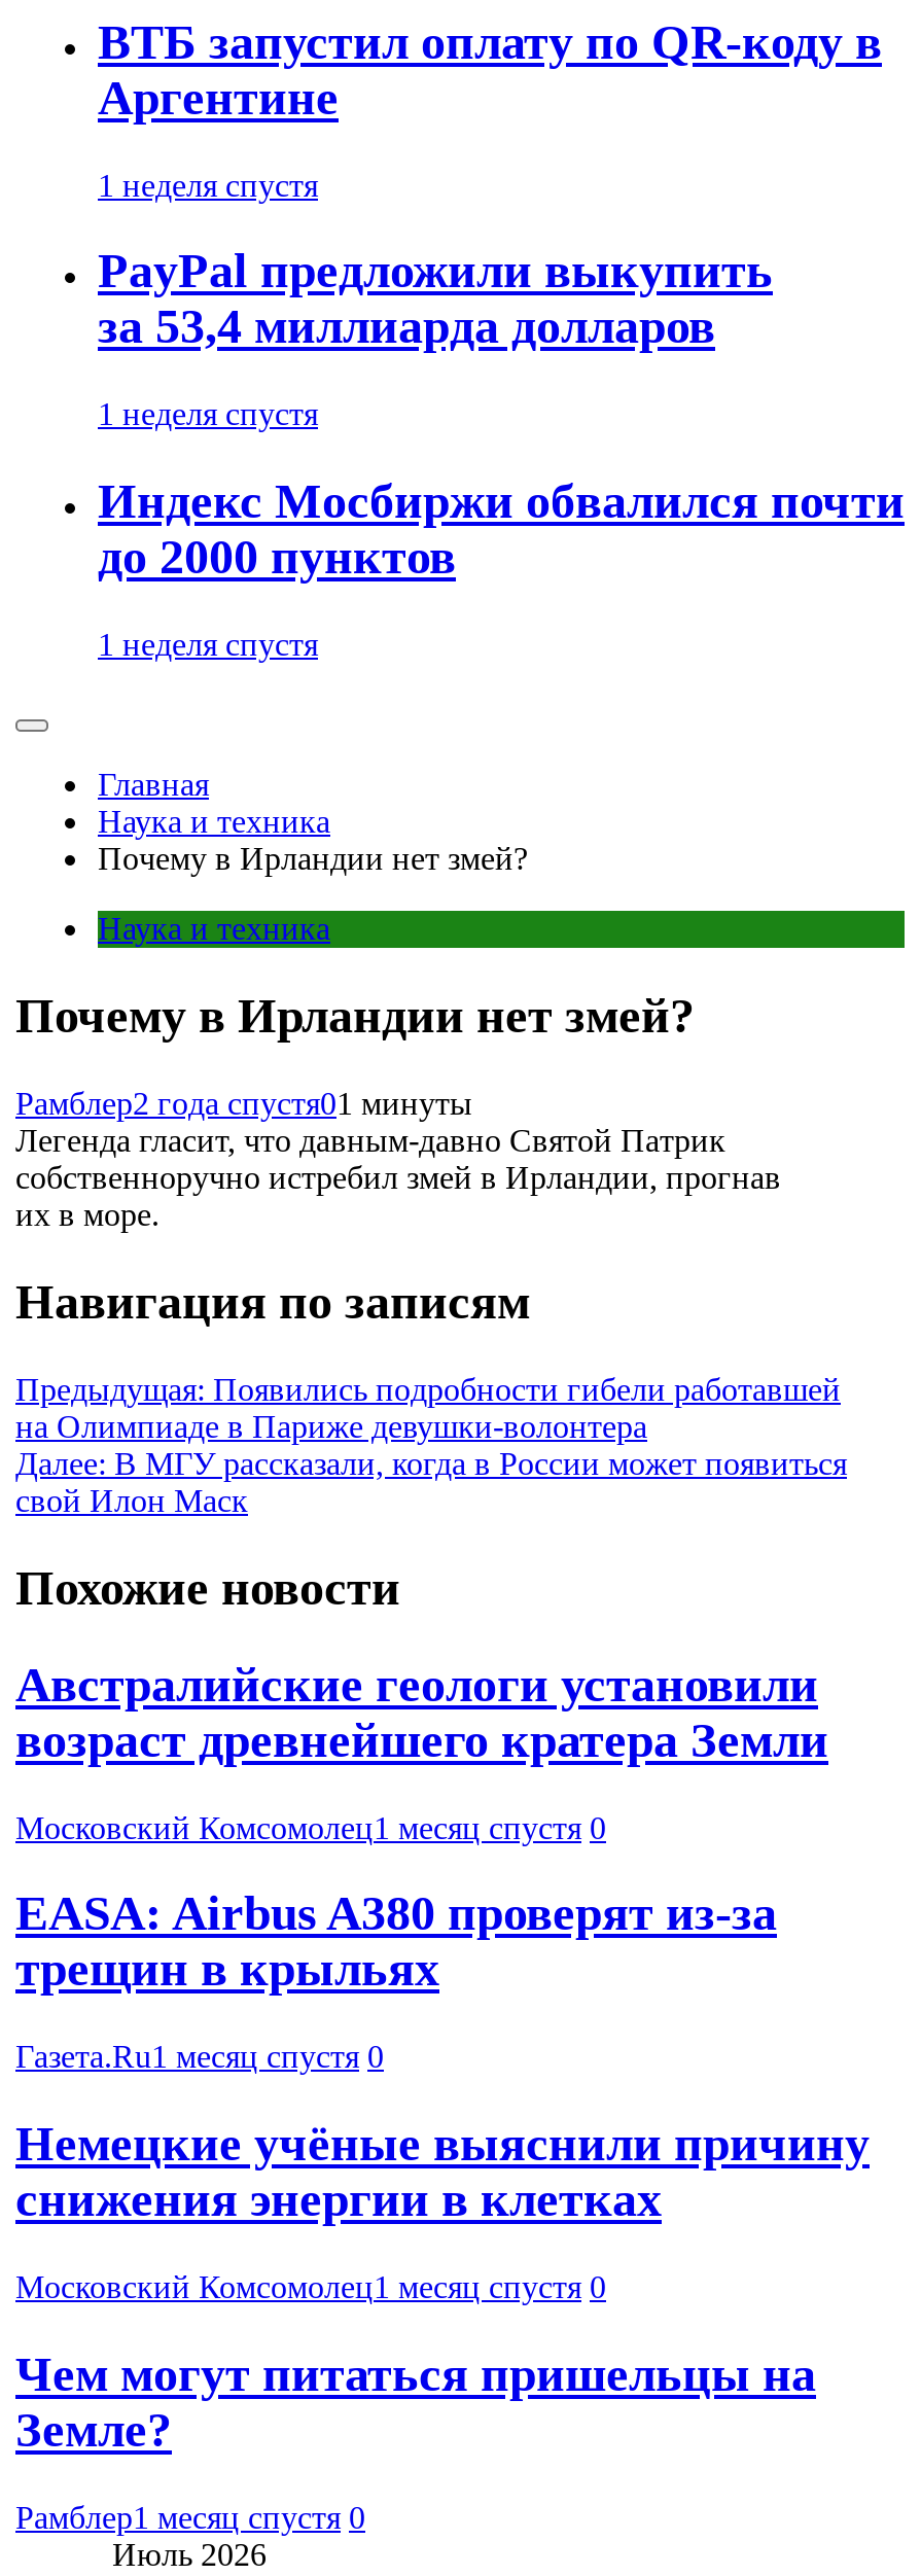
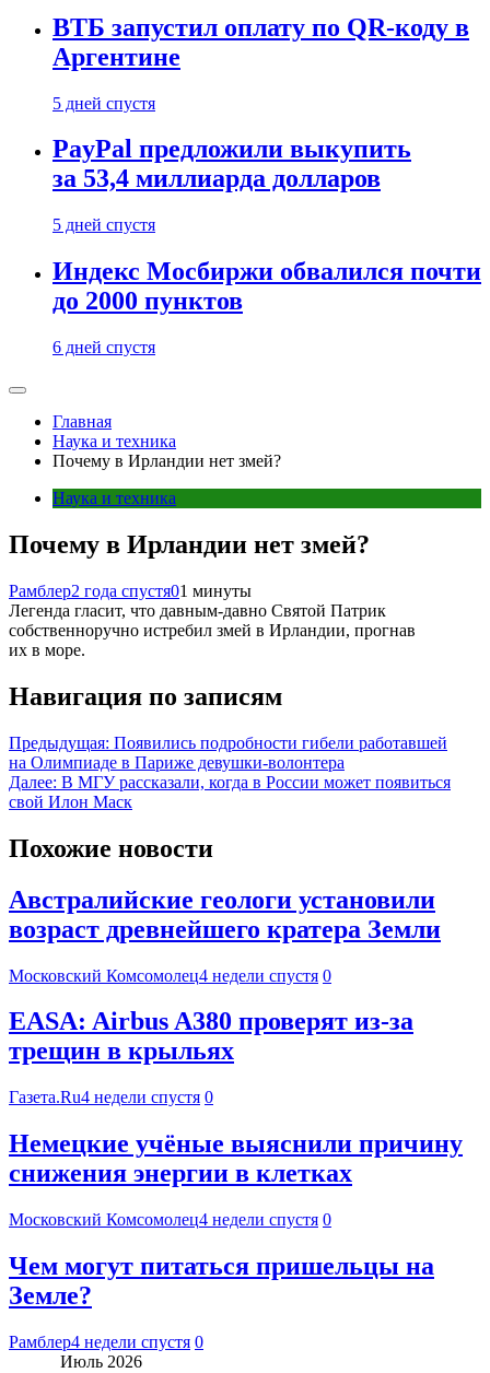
- 1 неделя спустя
+ 5 дней спустя

- 1 неделя спустя
+ 5 дней спустя

- 1 неделя спустя
+ 6 дней спустя

- Московский Комсомолец1 месяц спустя 0
+ Московский Комсомолец4 недели спустя 0

- Газета.Ru1 месяц спустя 0
+ Газета.Ru4 недели спустя 0

- Московский Комсомолец1 месяц спустя 0
+ Московский Комсомолец4 недели спустя 0

- Рамблер1 месяц спустя 0
+ Рамблер4 недели спустя 0
